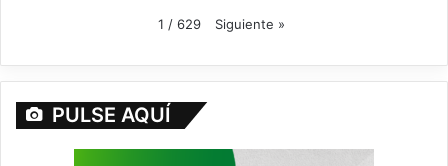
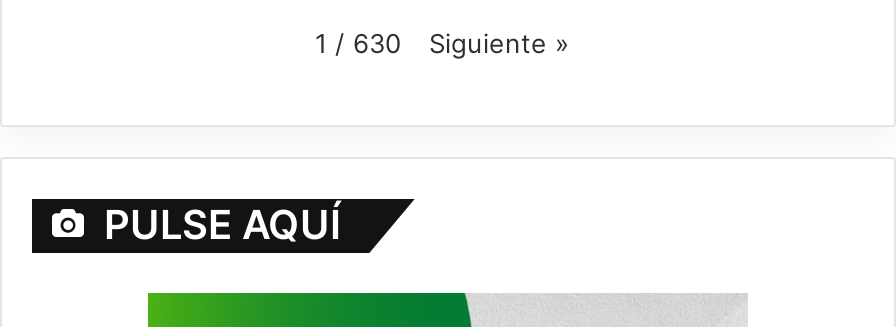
- 1 / 629 Siguiente »
+ 1 / 630 Siguiente »
